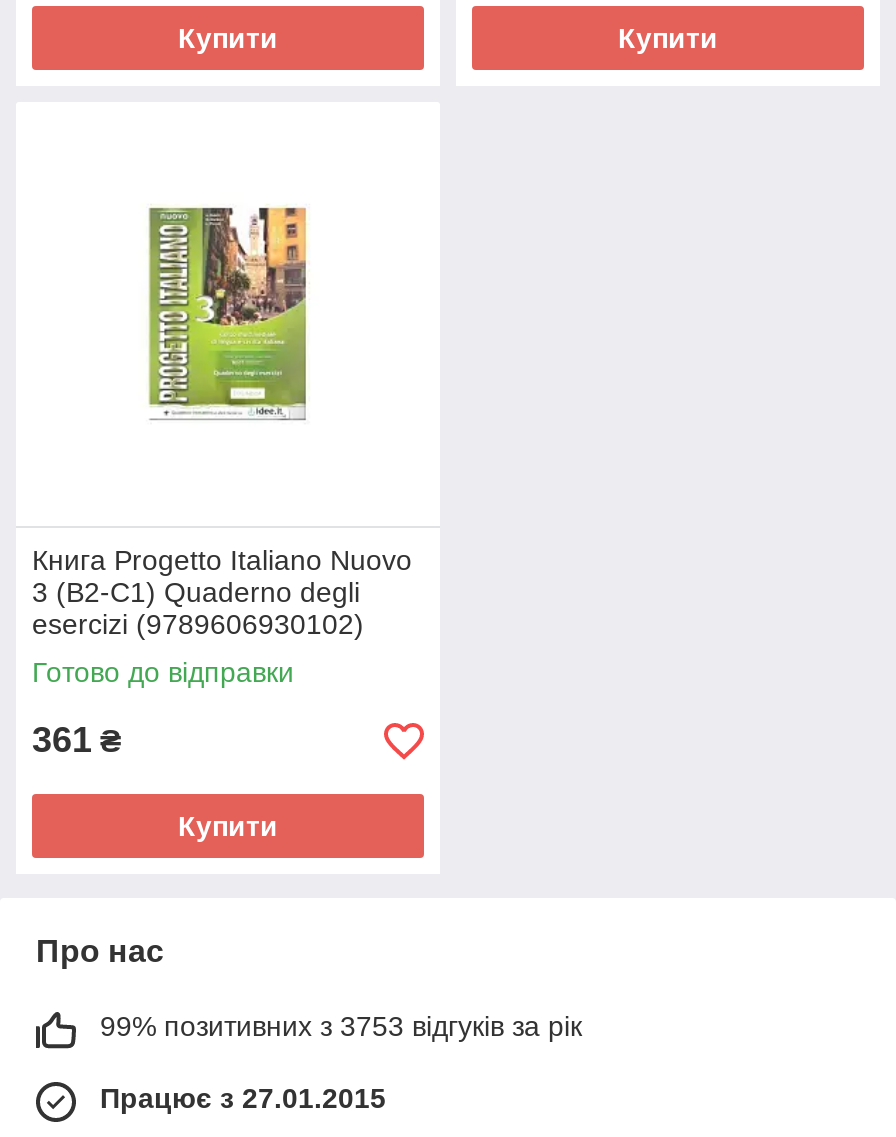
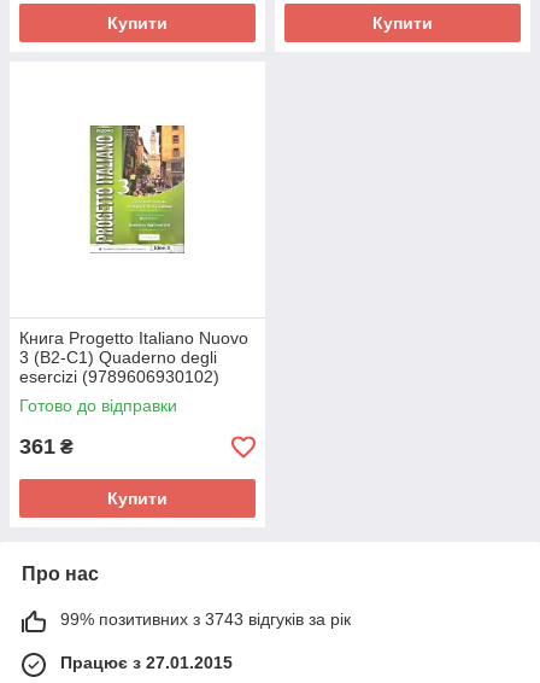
- 99% позитивних з 3753 відгуків за рік
+ 99% позитивних з 3743 відгуків за рік
